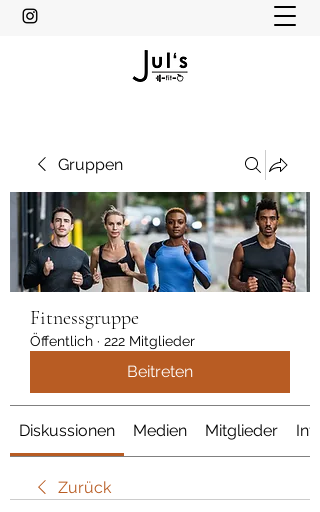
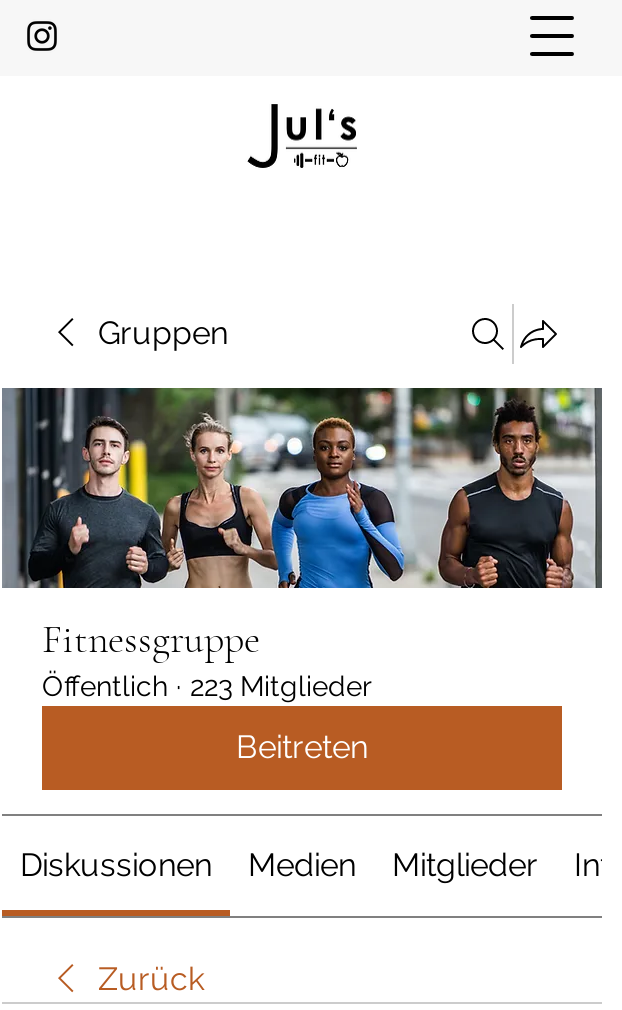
- Öffentlich · 222 Mitglieder
+ Öffentlich · 223 Mitglieder
